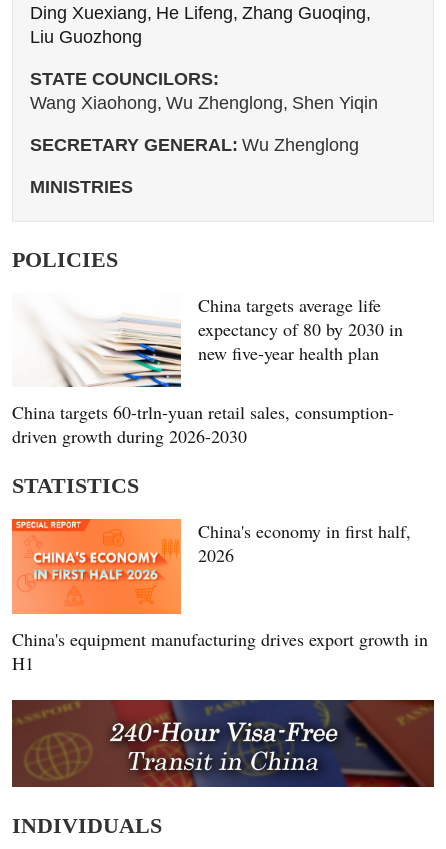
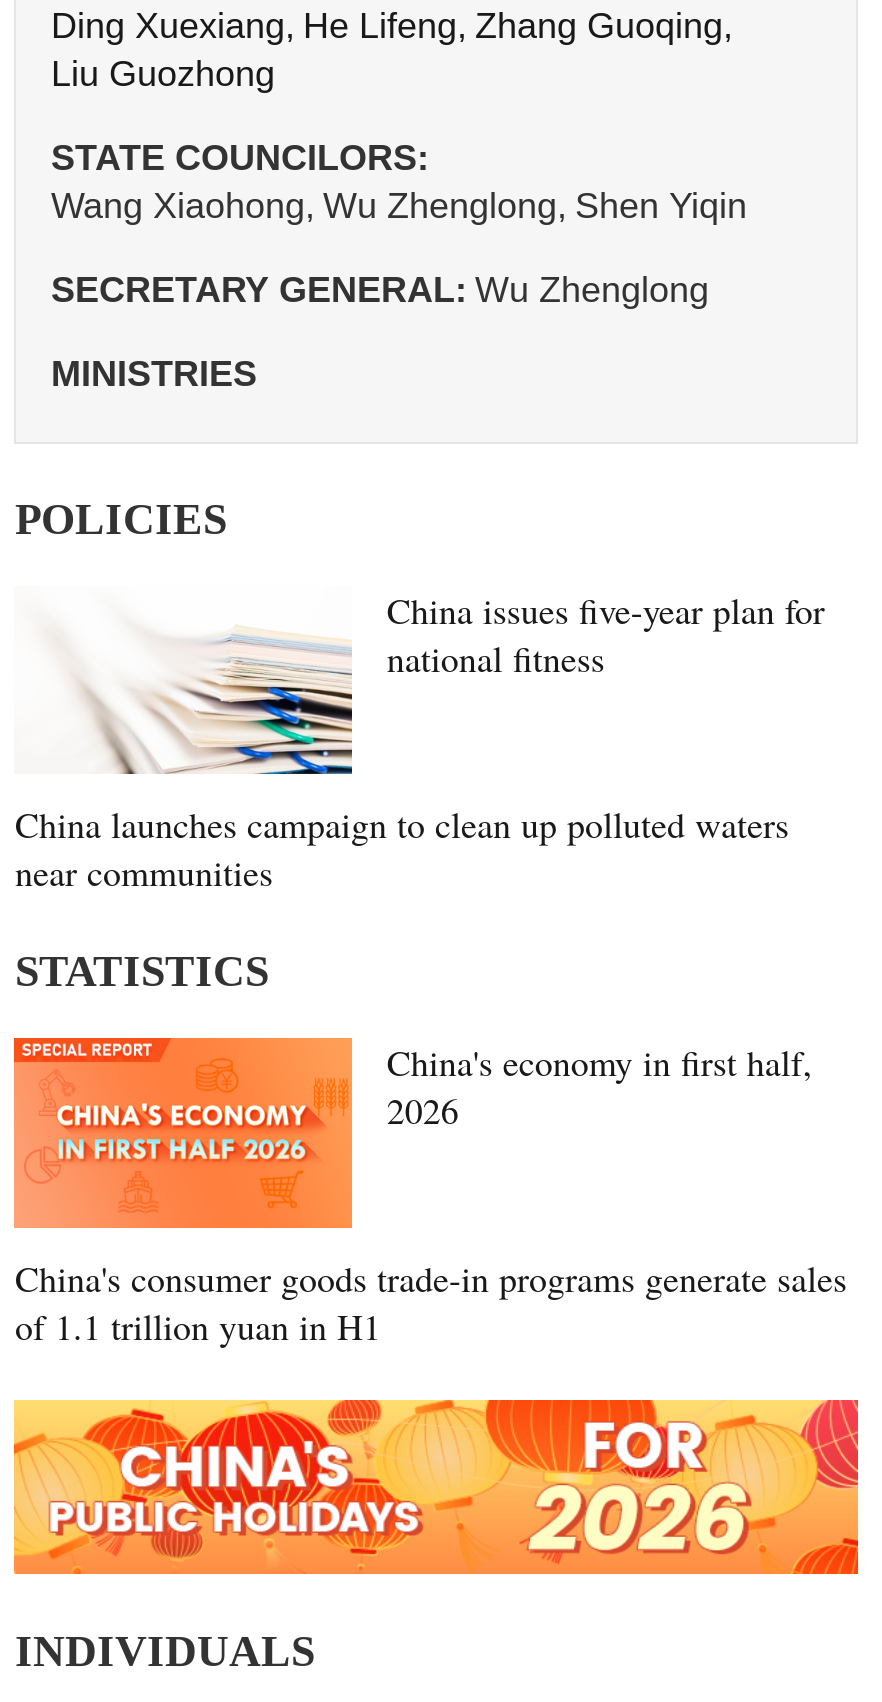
- China targets average life
- expectancy of 80 by 2030 in
- new five-year health plan
+ China issues five-year plan for
+ national fitness

- China targets 60-trln-yuan retail sales, consumption-
- driven growth during 2026-2030
+ China launches campaign to clean up polluted waters
+ near communities

- China's equipment manufacturing drives export growth in
- H1
+ China's consumer goods trade-in programs generate sales
+ of 1.1 trillion yuan in H1

- [image]
+ [image]
